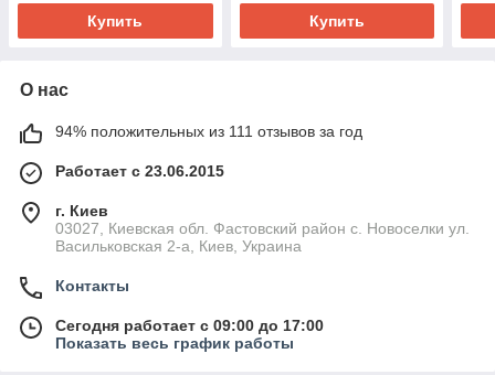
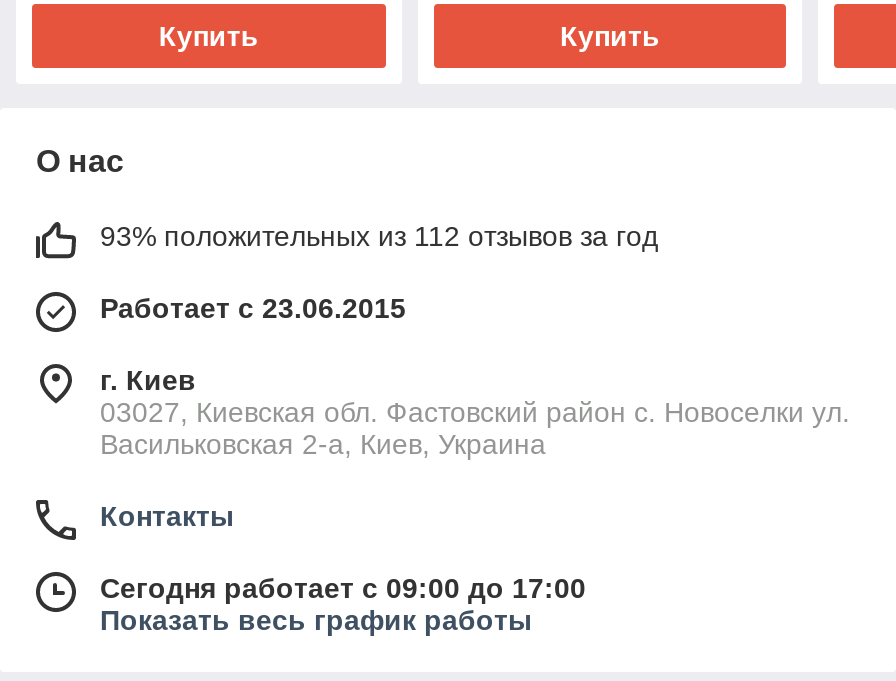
- 94% положительных из 111 отзывов за год
+ 93% положительных из 112 отзывов за год
